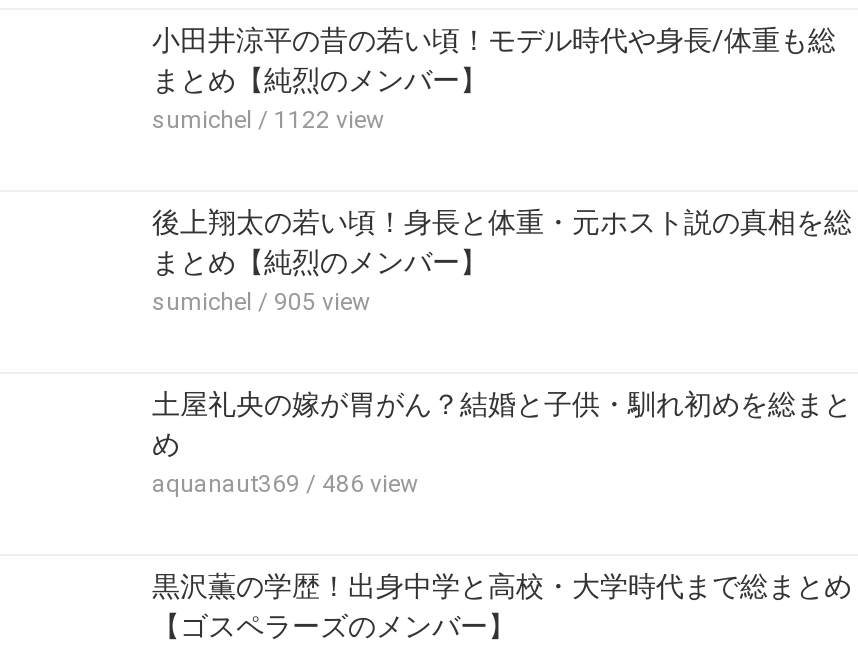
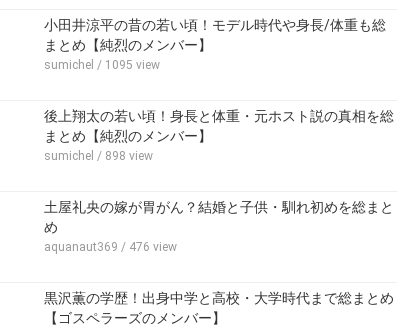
- sumichel / 1122 view
+ sumichel / 1095 view

- sumichel / 905 view
+ sumichel / 898 view

- aquanaut369 / 486 view
+ aquanaut369 / 476 view
